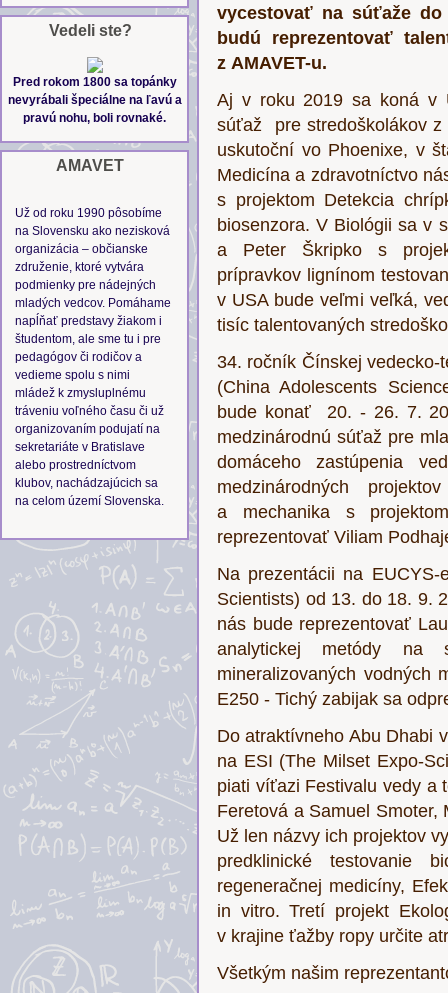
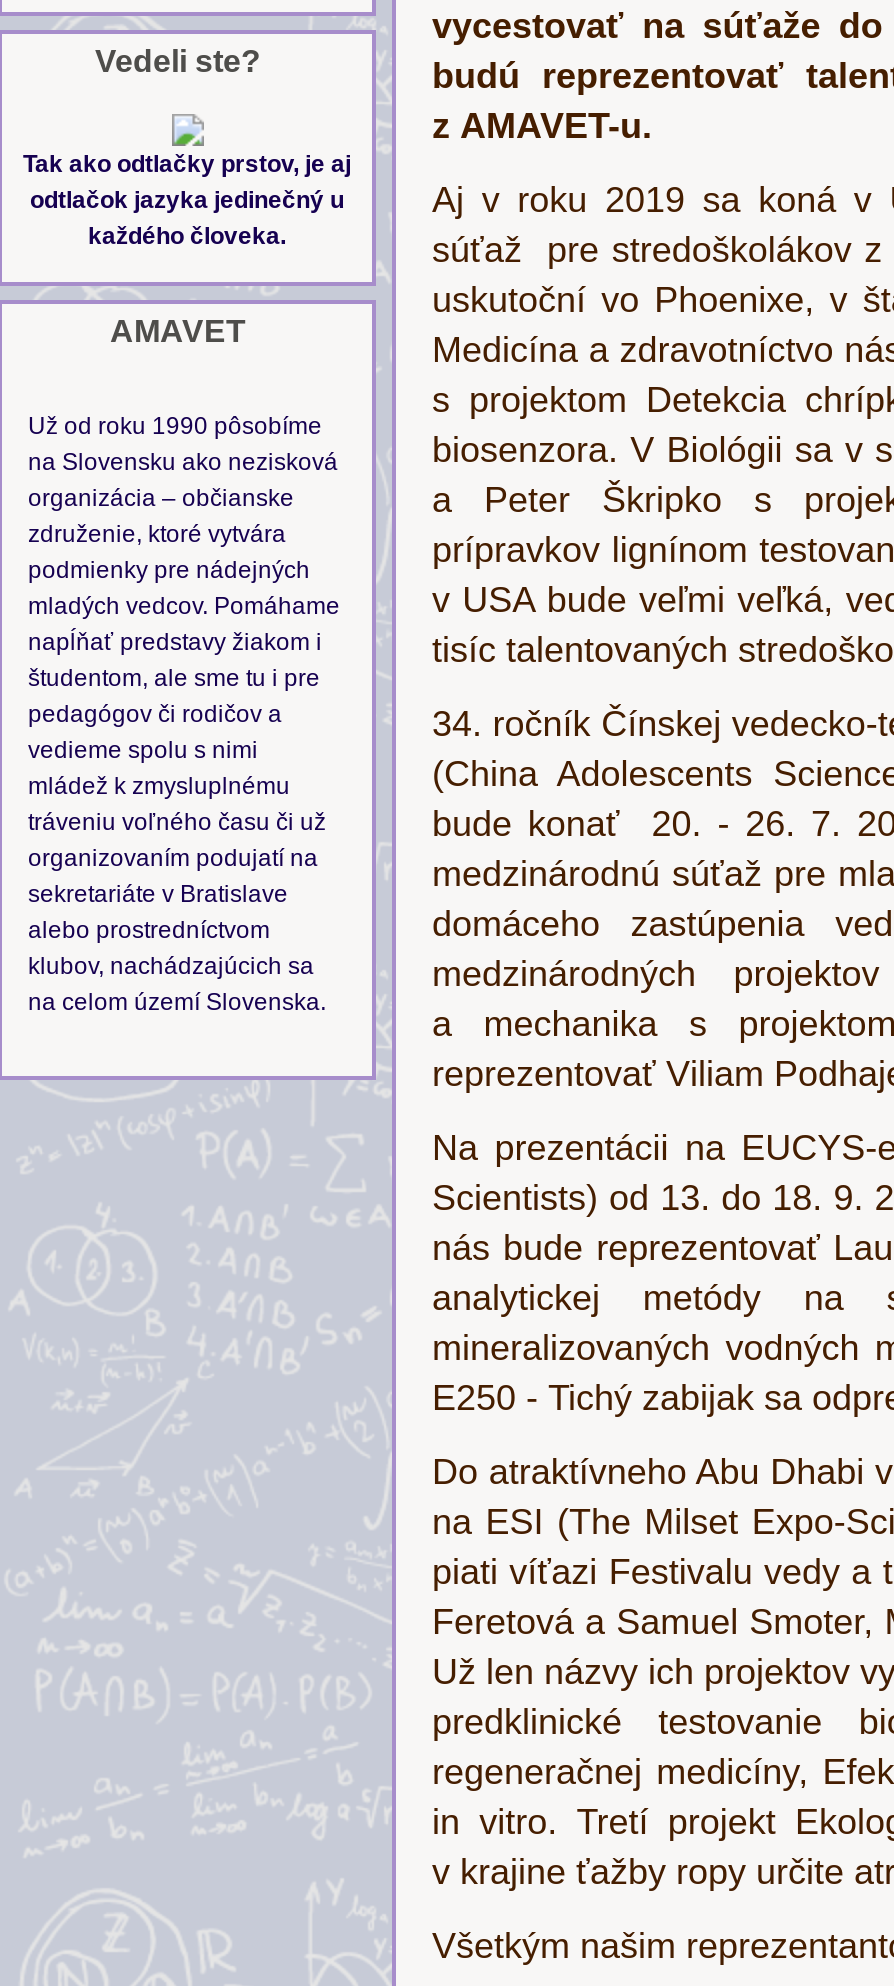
- Pred rokom 1800 sa topánky
- nevyrábali špeciálne na ľavú a
- pravú nohu, boli rovnaké.
+ Tak ako odtlačky prstov, je aj
+ odtlačok jazyka jedinečný u
+ každého človeka.
